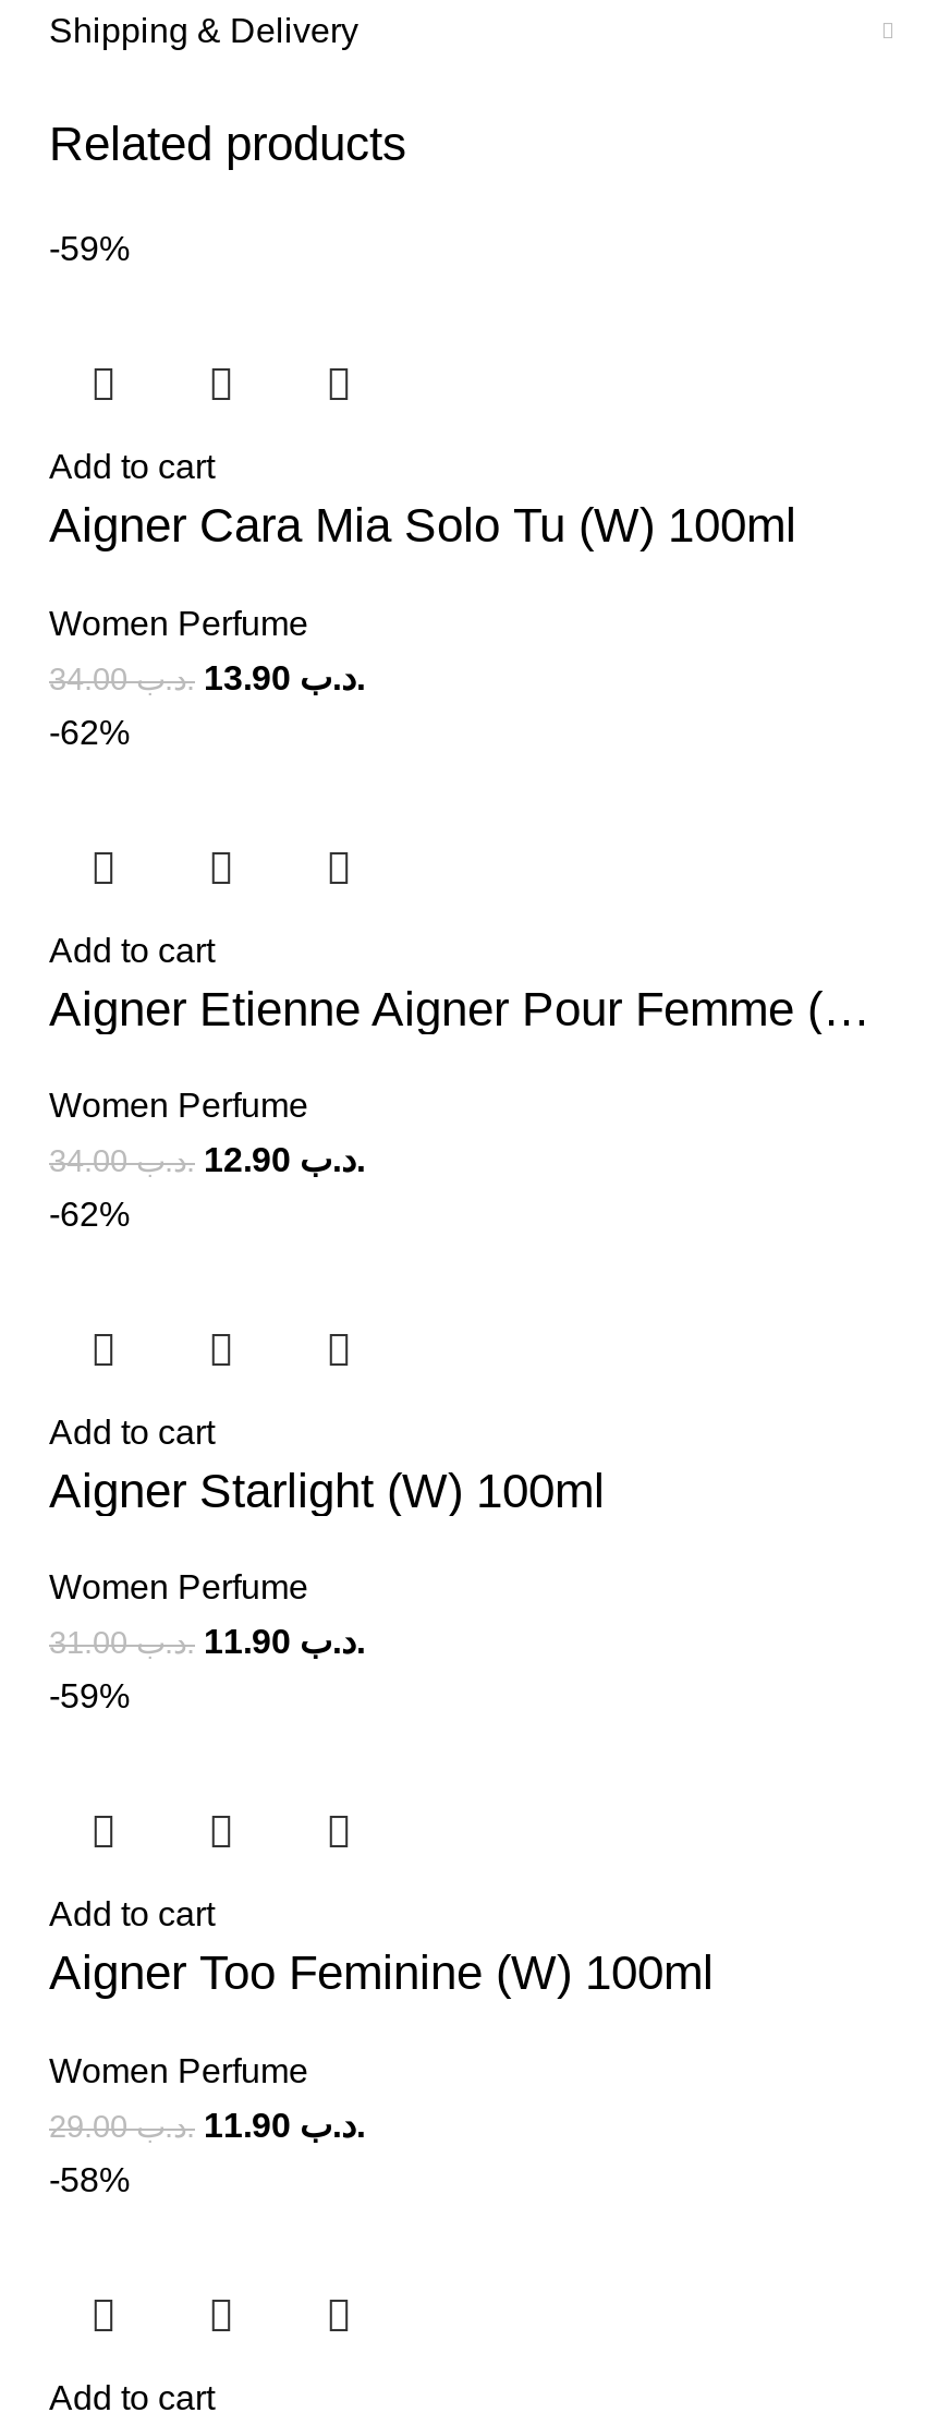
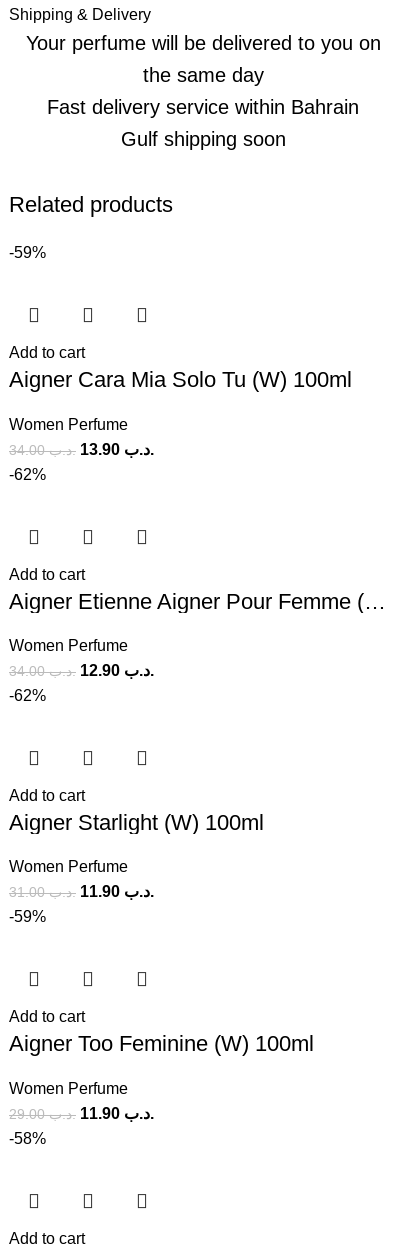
+ Your perfume will be delivered to you on
+ the same day
+ Fast delivery service within Bahrain
+ Gulf shipping soon
